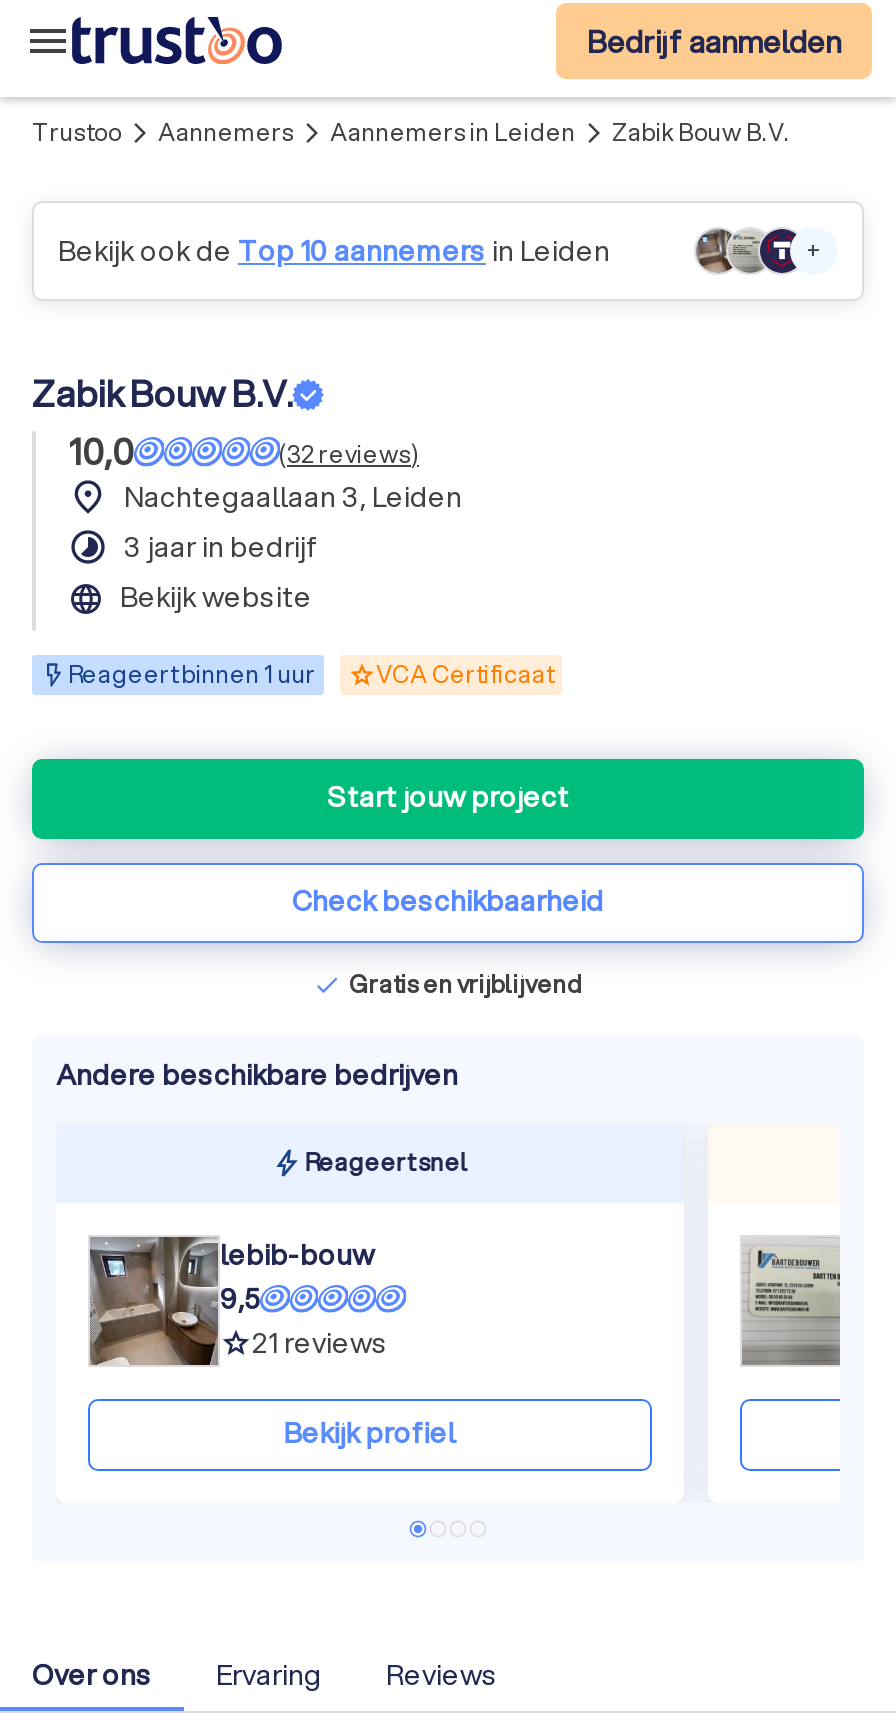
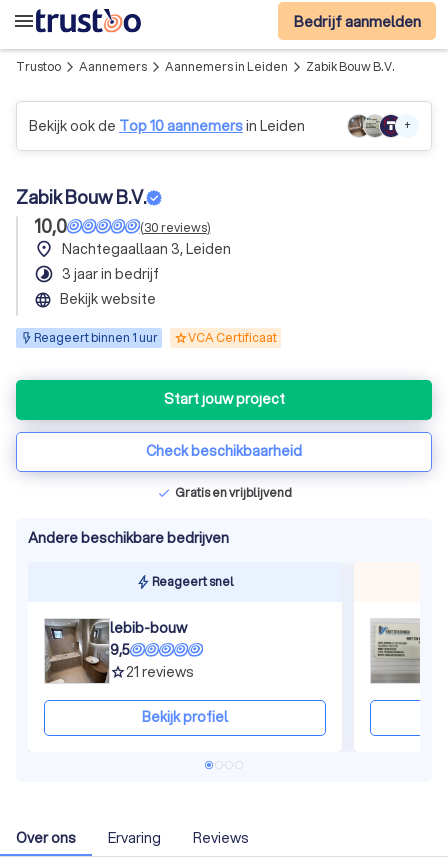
- (32 reviews)
+ (30 reviews)
